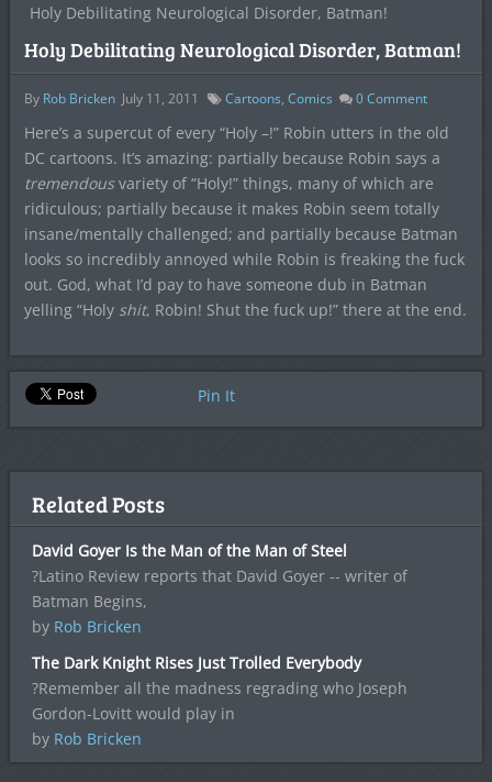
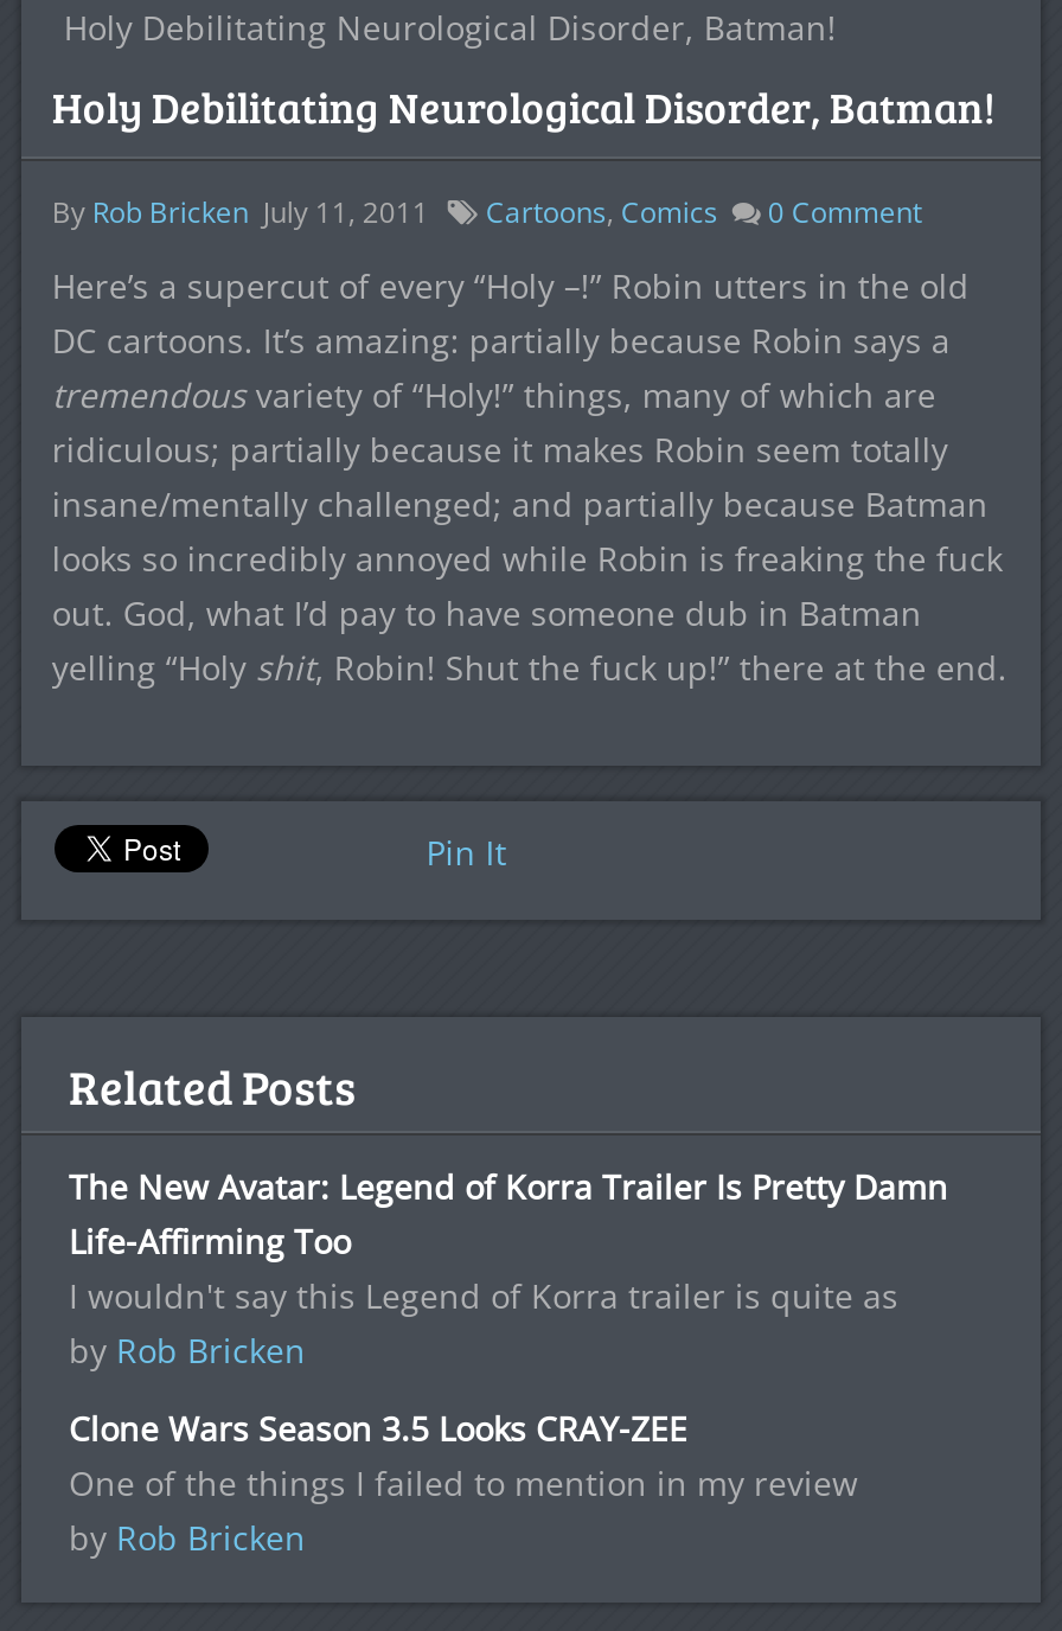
- David Goyer Is the Man of the Man of Steel
- ?Latino Review reports that David Goyer -- writer of
- Batman Begins,
+ The New Avatar: Legend of Korra Trailer Is Pretty Damn
+ Life-Affirming Too
+ I wouldn't say this Legend of Korra trailer is quite as

- The Dark Knight Rises Just Trolled Everybody
- ?Remember all the madness regrading who Joseph
- Gordon-Lovitt would play in
+ Clone Wars Season 3.5 Looks CRAY-ZEE
+ One of the things I failed to mention in my review
